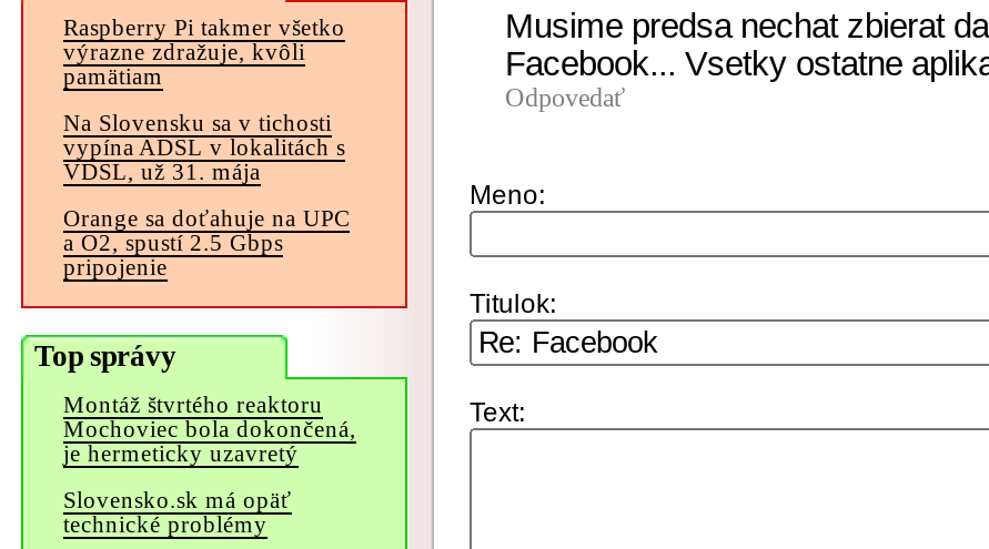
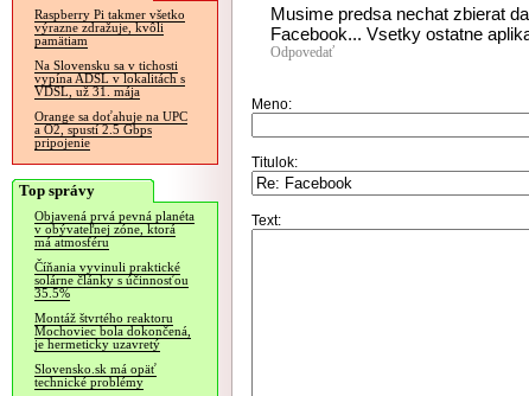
+ Objavená prvá pevná planéta
+ v obývateľnej zóne, ktorá
+ má atmosféru
+ Číňania vyvinuli praktické
+ solárne články s účinnosťou
+ 35.5%
